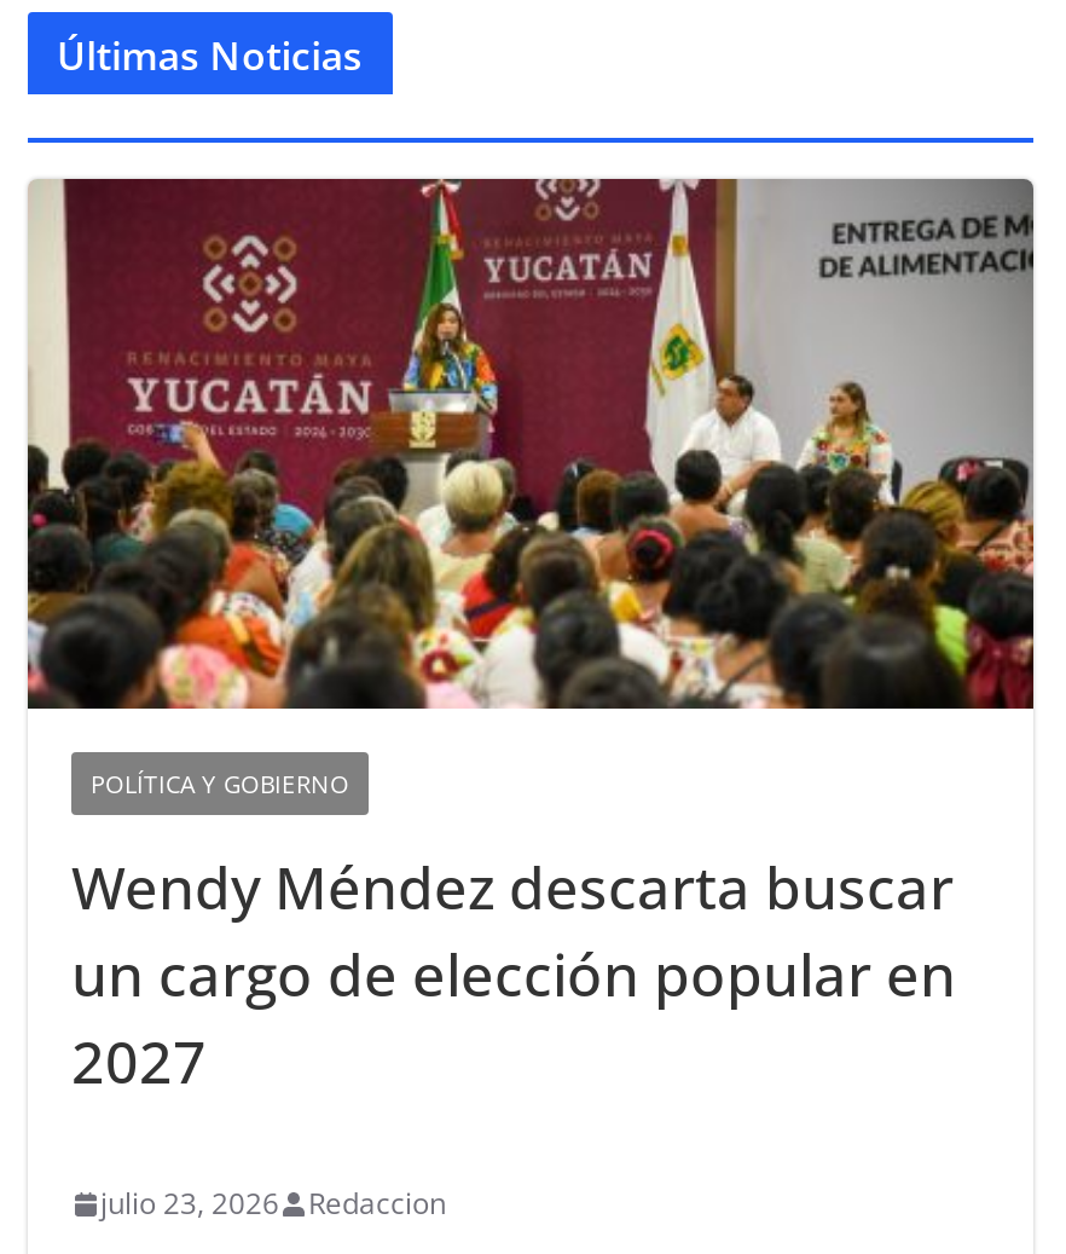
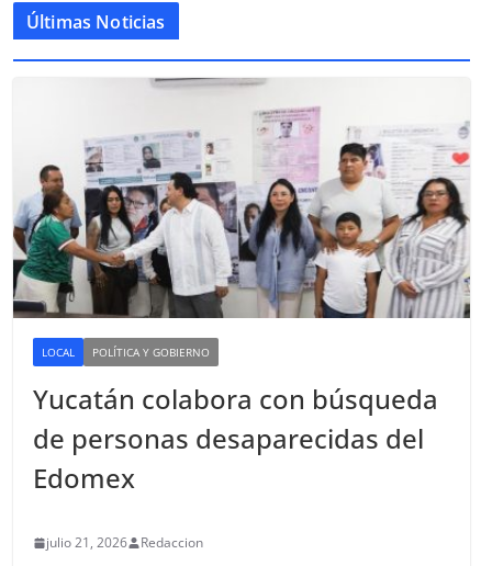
- [image]
+ [image]

+ LOCAL

- Wendy Méndez descarta buscar
- un cargo de elección popular en
- 2027
+ Yucatán colabora con búsqueda
+ de personas desaparecidas del
+ Edomex

- julio 23, 2026 Redaccion
+ julio 21, 2026 Redaccion
